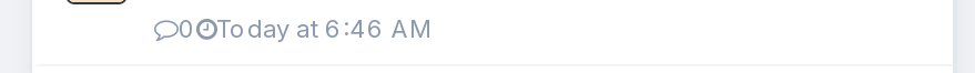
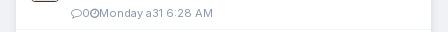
- 0 Today at 6:46 AM
+ 0 Monday a31 6:28 AM
